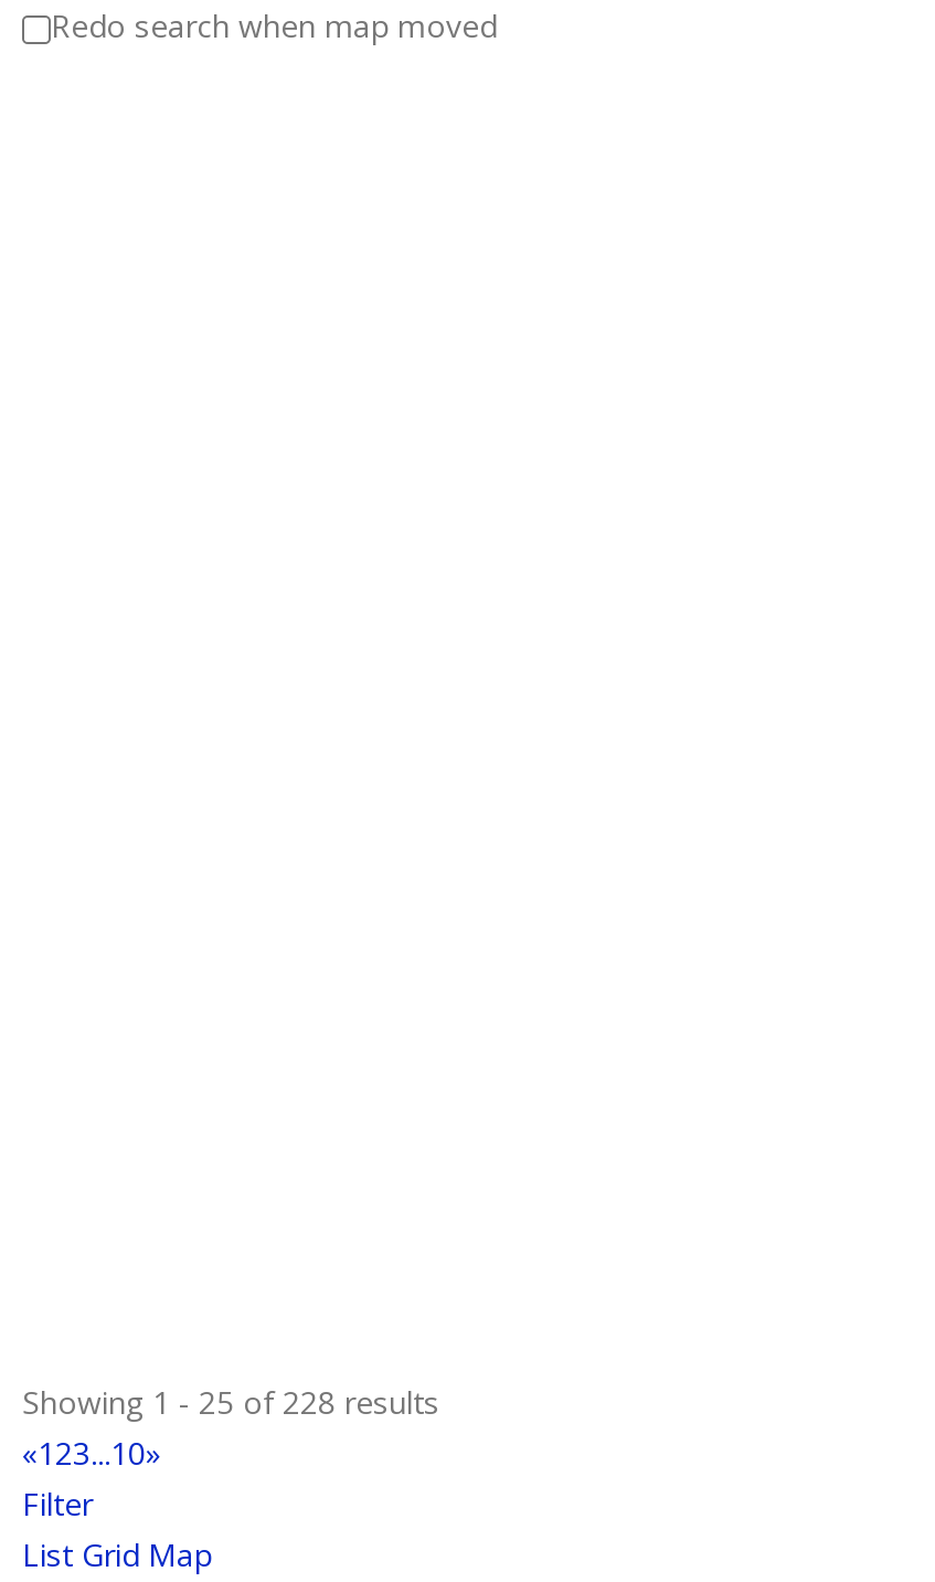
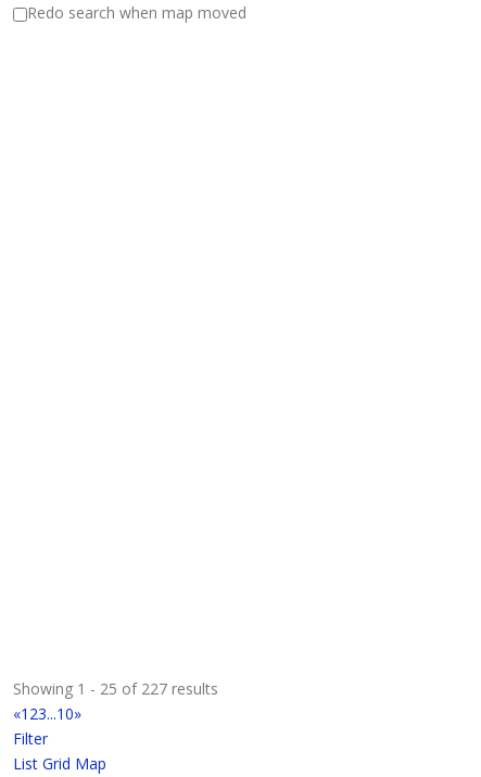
- Showing 1 - 25 of 228 results
+ Showing 1 - 25 of 227 results
